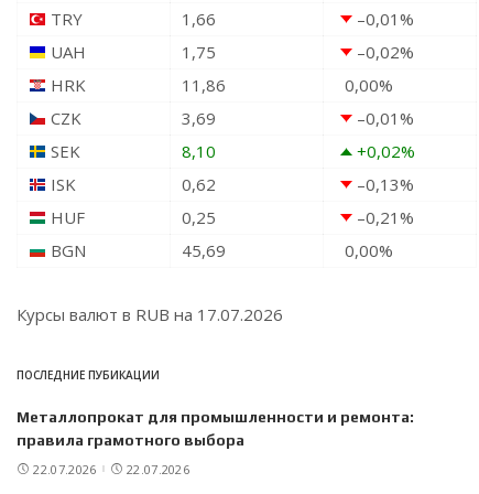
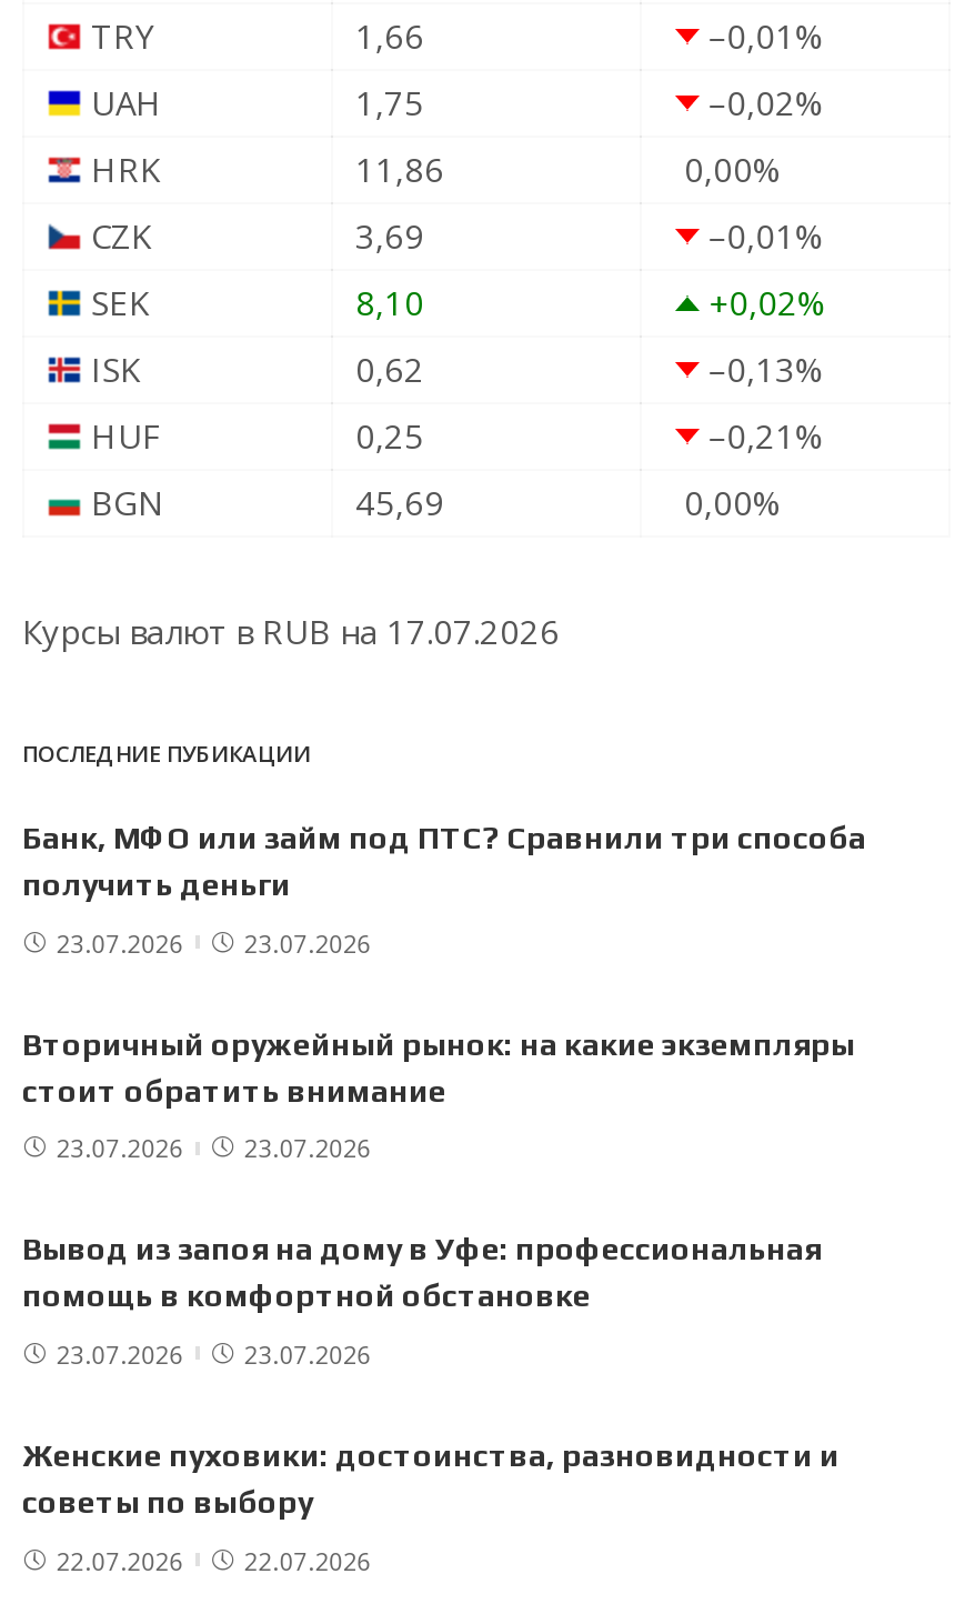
- Металлопрокат для промышленности и ремонта:
- правила грамотного выбора
+ Банк, МФО или займ под ПТС? Сравнили три способа
+ получить деньги
+ 23.07.2026
+ 23.07.2026
+ Вторичный оружейный рынок: на какие экземпляры
+ стоит обратить внимание
+ 23.07.2026
+ 23.07.2026
+ Вывод из запоя на дому в Уфе: профессиональная
+ помощь в комфортной обстановке
+ 23.07.2026
+ 23.07.2026
+ Женские пуховики: достоинства, разновидности и
+ советы по выбору
